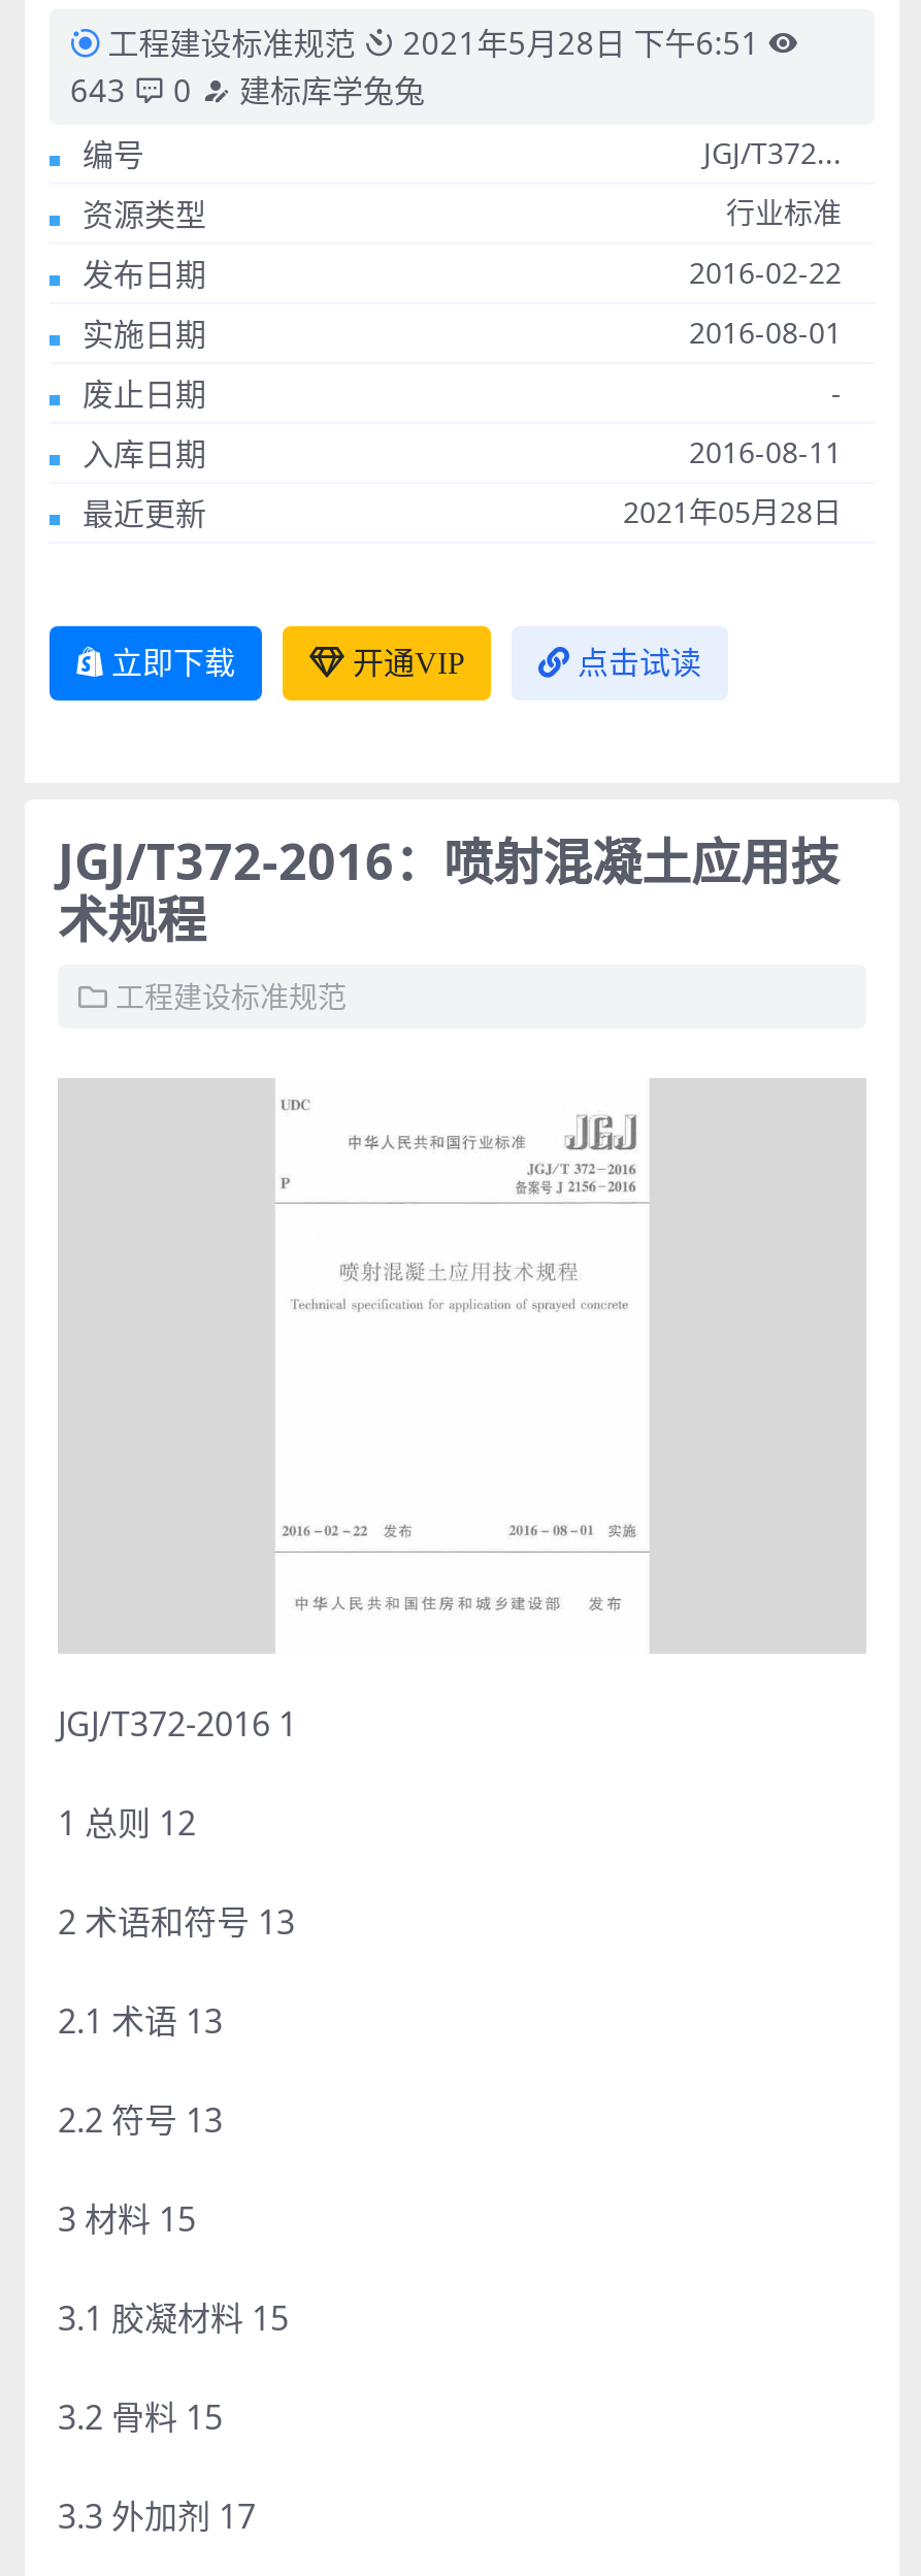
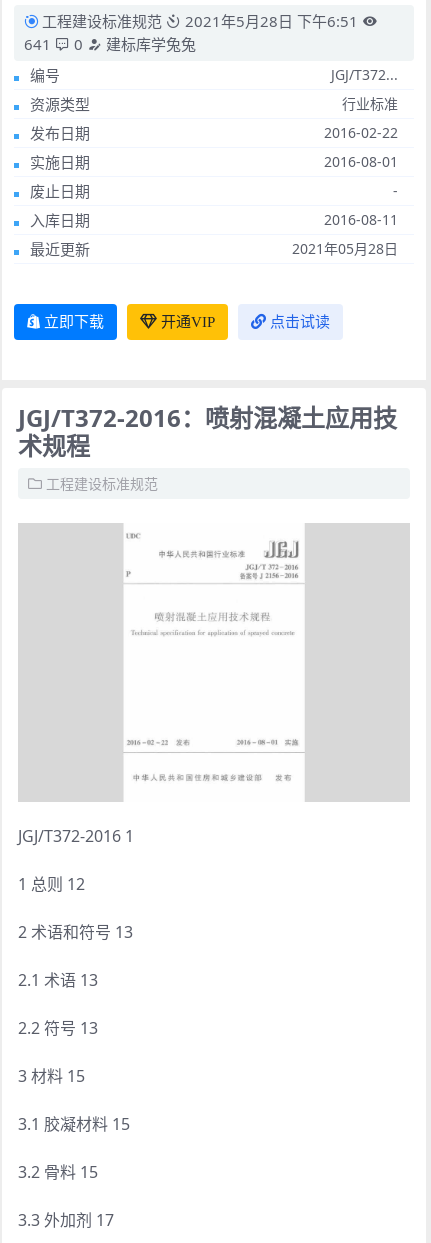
- 643
+ 641
